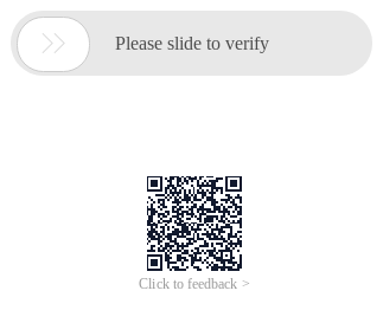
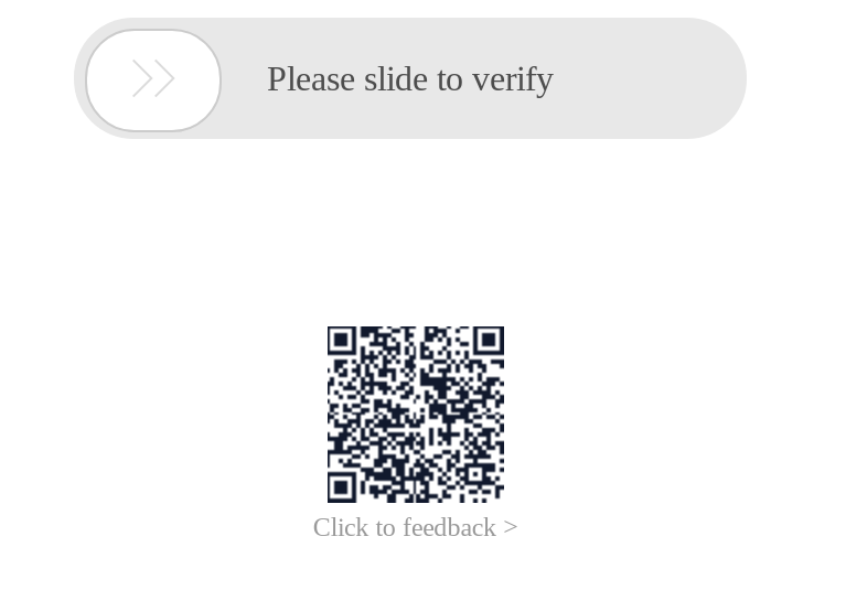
- [image]
+ [image]
